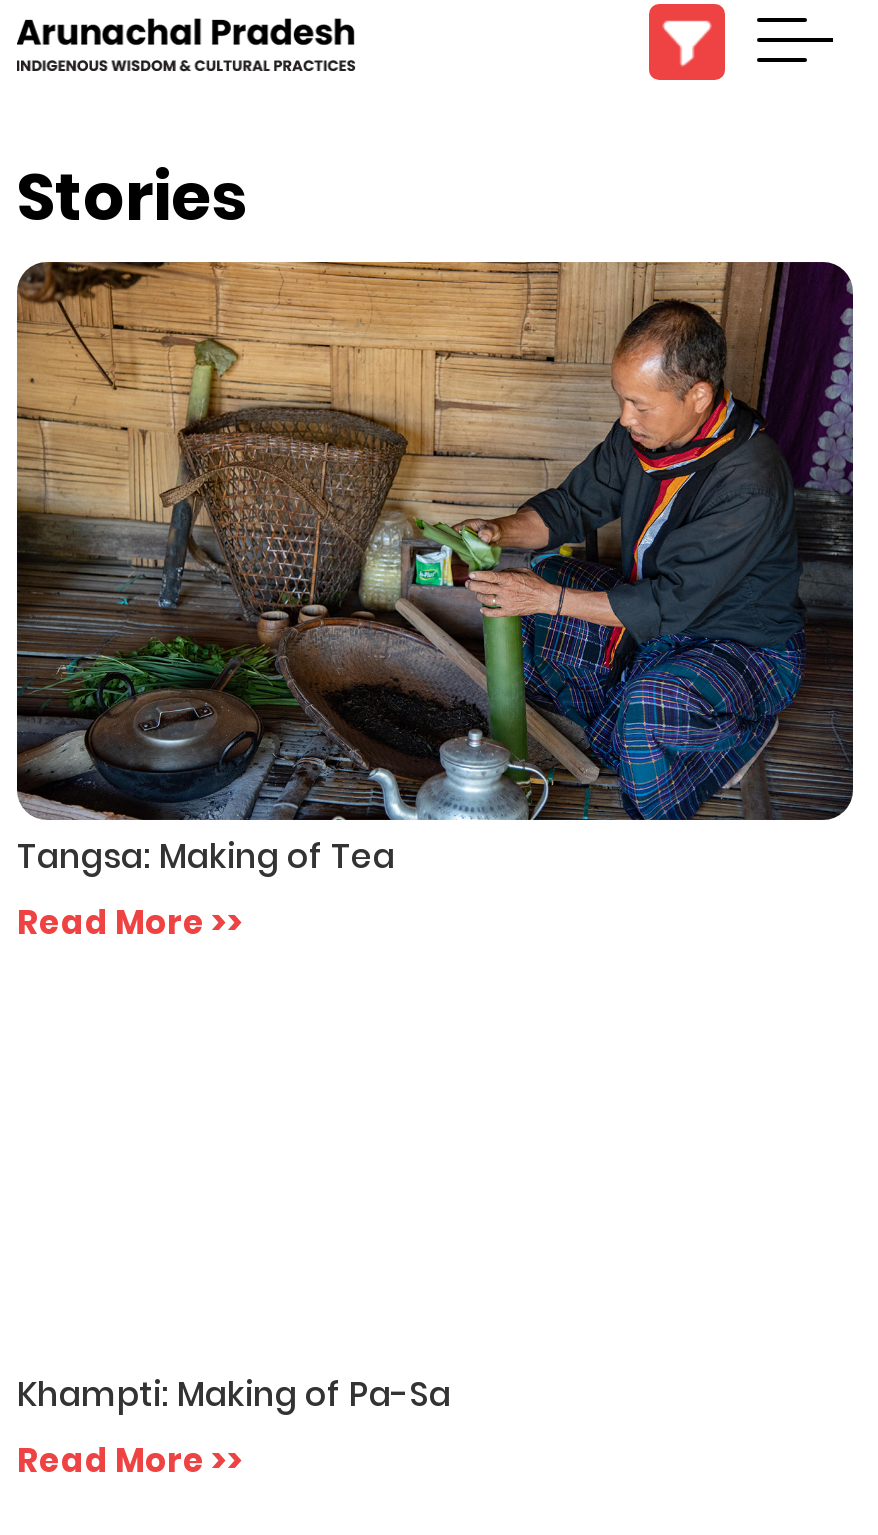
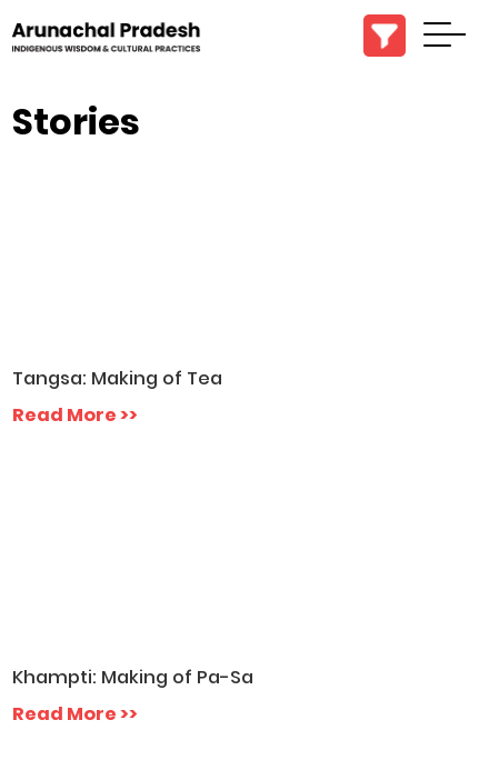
- [image]
